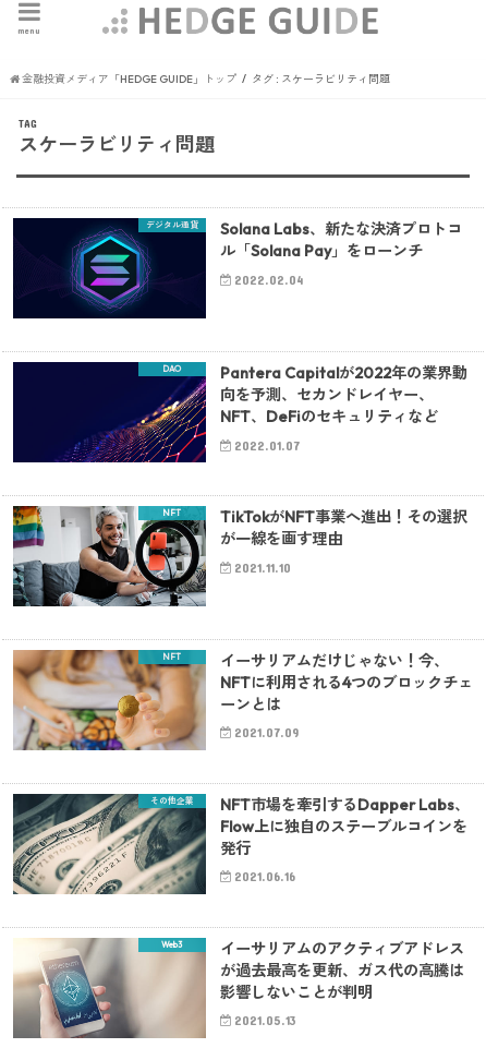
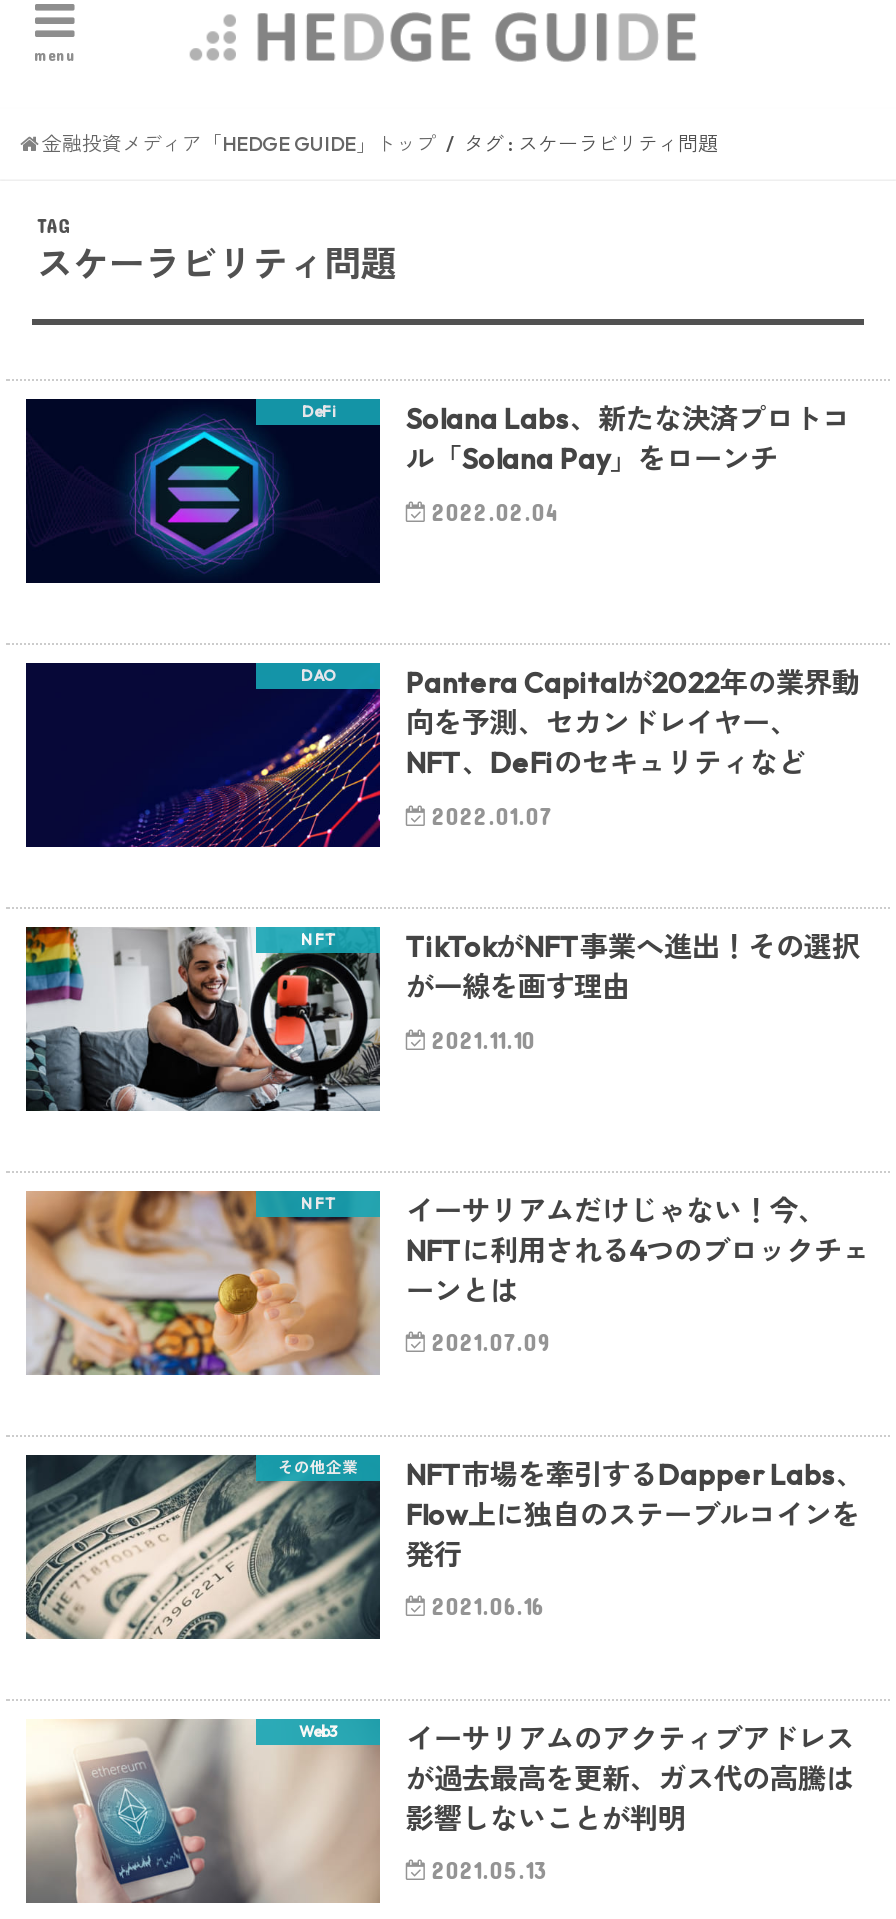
- デジタル通貨
+ DeFi
